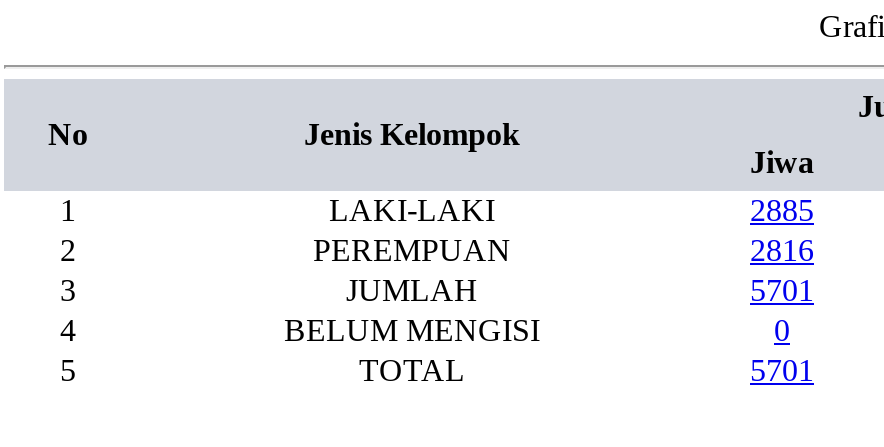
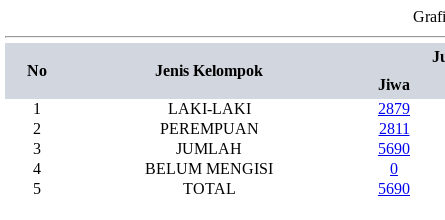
- 2885
+ 2879

- 2816
+ 2811

- 5701
+ 5690

- 5701
+ 5690
